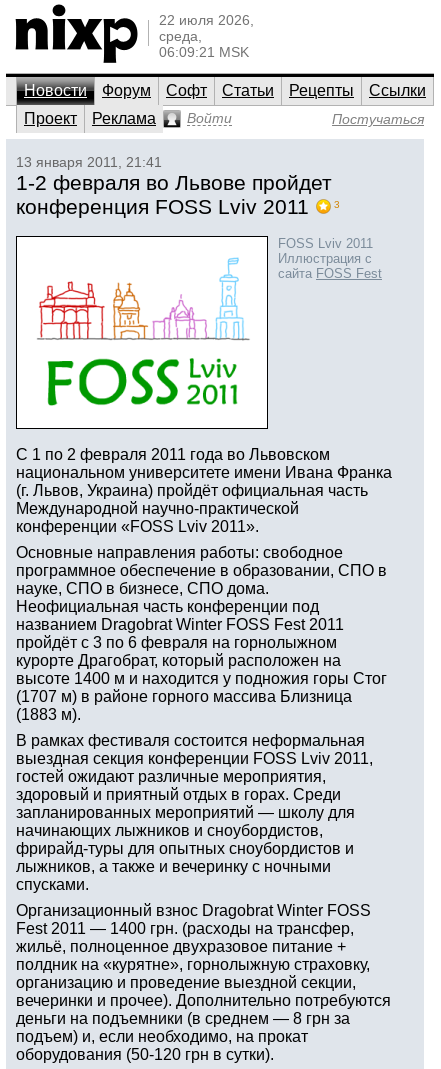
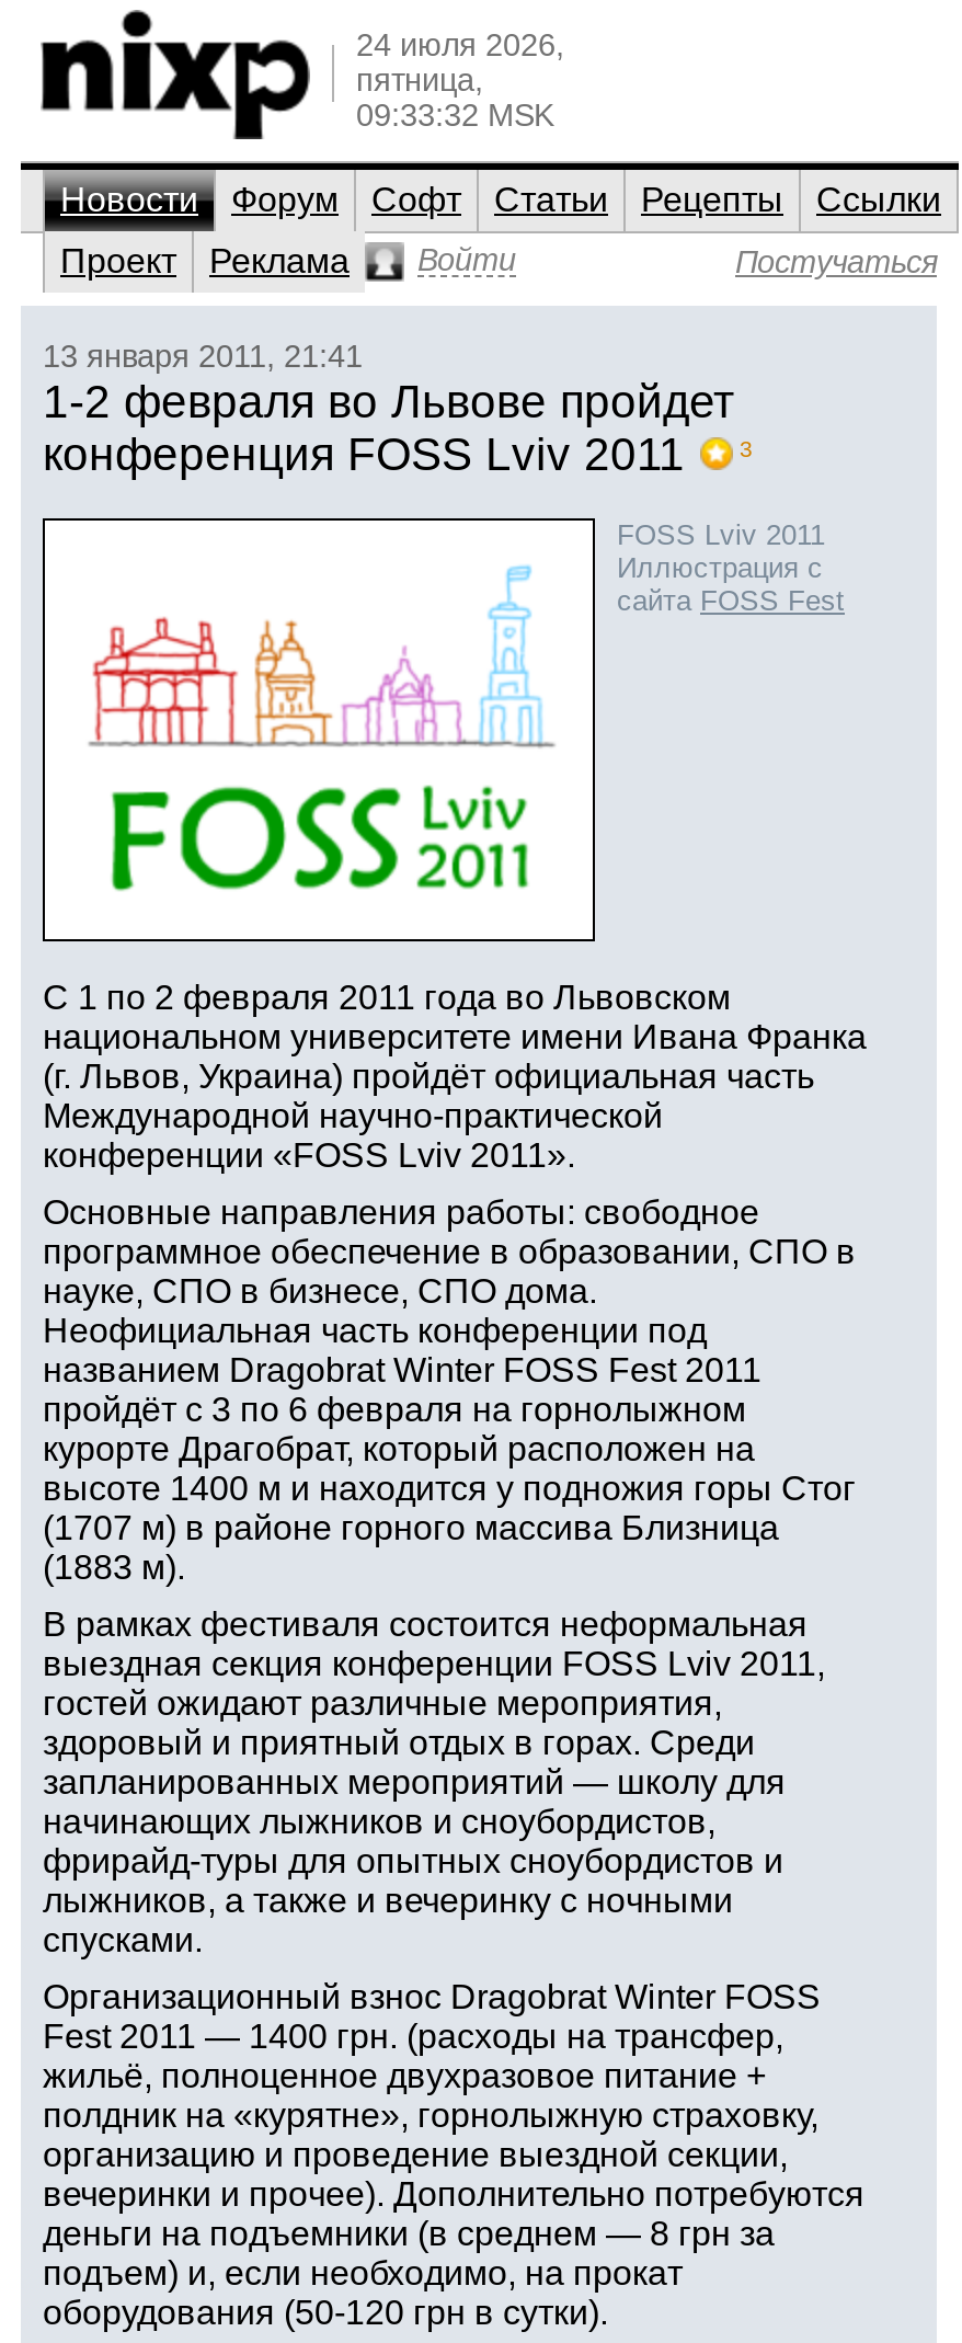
- 22 июля 2026,
- среда,
- 06:09:21 MSK
+ 24 июля 2026,
+ пятница,
+ 09:33:32 MSK
